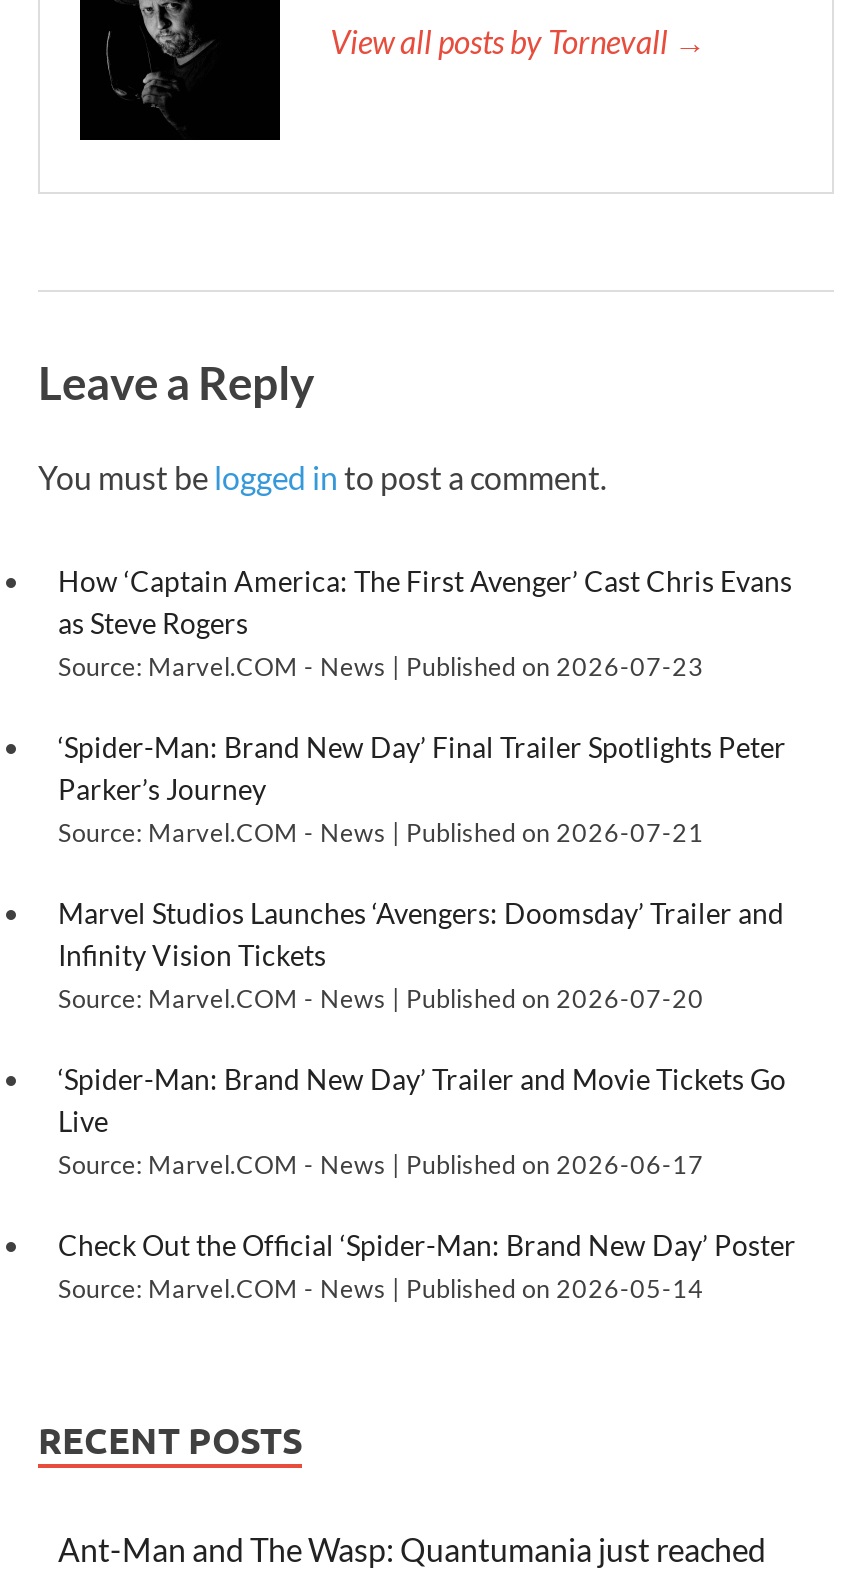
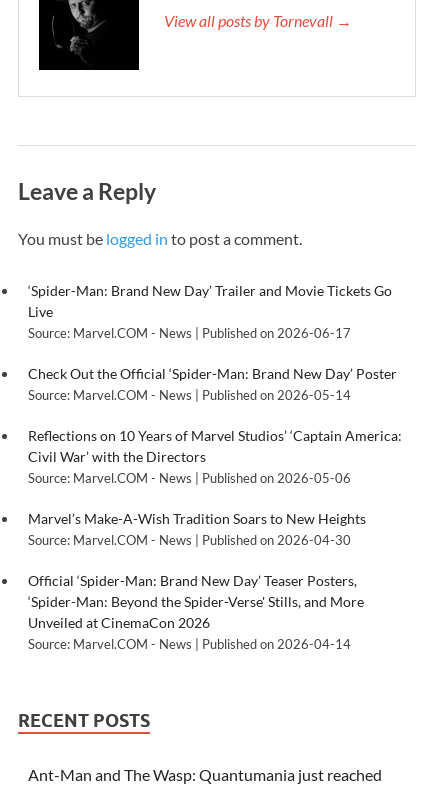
- How ‘Captain America: The First Avenger’ Cast Chris Evans
- as Steve Rogers
- Source: Marvel.COM - News Published on 2026-07-23
- ‘Spider-Man: Brand New Day’ Final Trailer Spotlights Peter
- Parker’s Journey
- Source: Marvel.COM - News Published on 2026-07-21
- Marvel Studios Launches ‘Avengers: Doomsday’ Trailer and
- Infinity Vision Tickets
- Source: Marvel.COM - News Published on 2026-07-20

moved up: ‘Spider-Man: Brand New Day’ Trailer and Movie Tickets Go | Live | Source: Marvel.COM - News Published on 2026-06-17 | Check Out the Official ‘Spider-Man: Brand New Day’ Poster | Source: Marvel.COM - News Published on 2026-05-14

+ Reflections on 10 Years of Marvel Studios’ ‘Captain America:
+ Civil War’ with the Directors
+ Source: Marvel.COM - News Published on 2026-05-06
+ Marvel’s Make-A-Wish Tradition Soars to New Heights
+ Source: Marvel.COM - News Published on 2026-04-30
+ Official ‘Spider-Man: Brand New Day’ Teaser Posters,
+ ‘Spider-Man: Beyond the Spider-Verse' Stills, and More
+ Unveiled at CinemaCon 2026
+ Source: Marvel.COM - News Published on 2026-04-14
